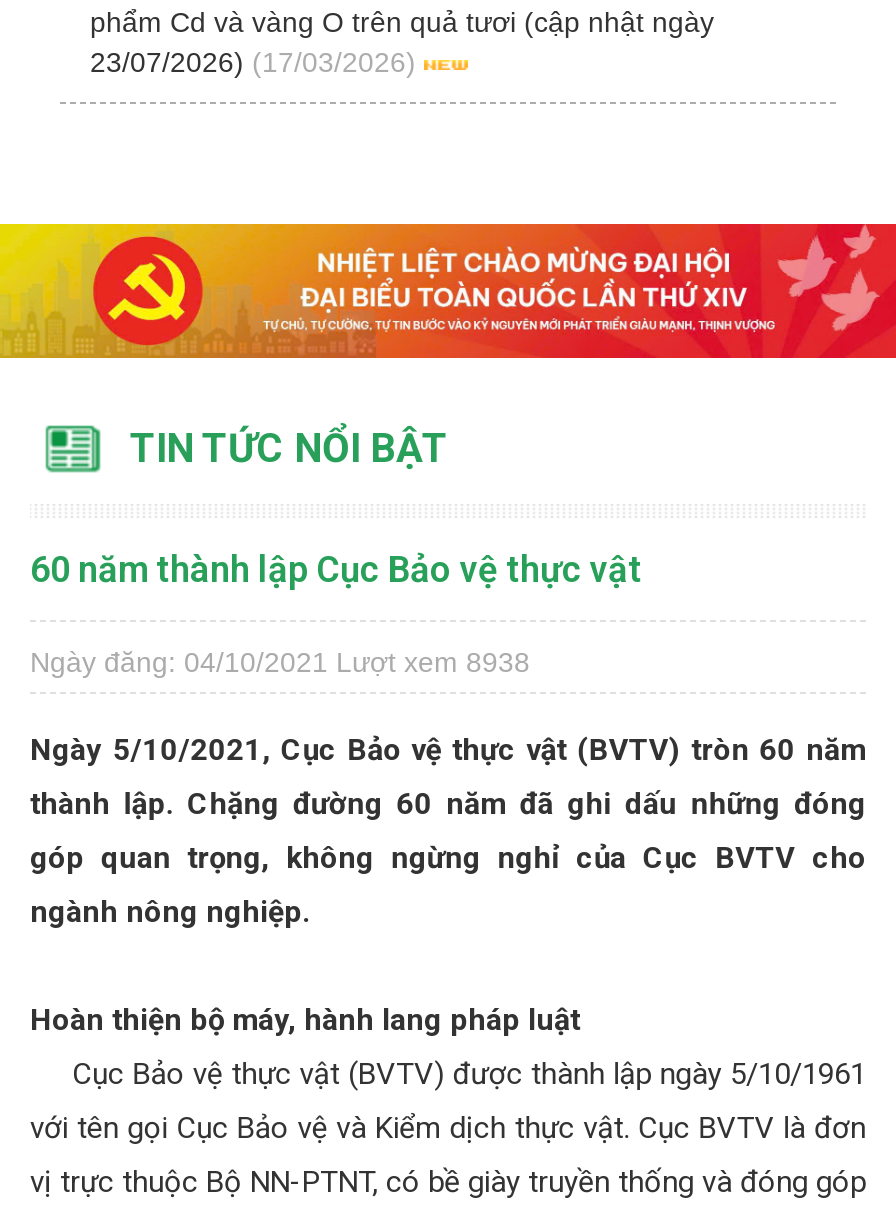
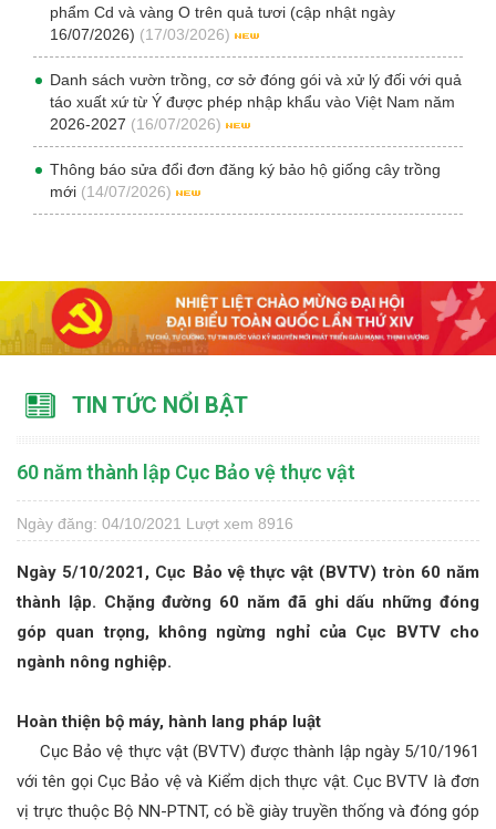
- 23/07/2026) (17/03/2026)
+ 16/07/2026) (17/03/2026)
+ Danh sách vườn trồng, cơ sở đóng gói và xử lý đối với quả
+ táo xuất xứ từ Ý được phép nhập khẩu vào Việt Nam năm
+ 2026-2027 (16/07/2026)
+ Thông báo sửa đổi đơn đăng ký bảo hộ giống cây trồng
+ mới (14/07/2026)

- Ngày đăng: 04/10/2021 Lượt xem 8938
+ Ngày đăng: 04/10/2021 Lượt xem 8916
